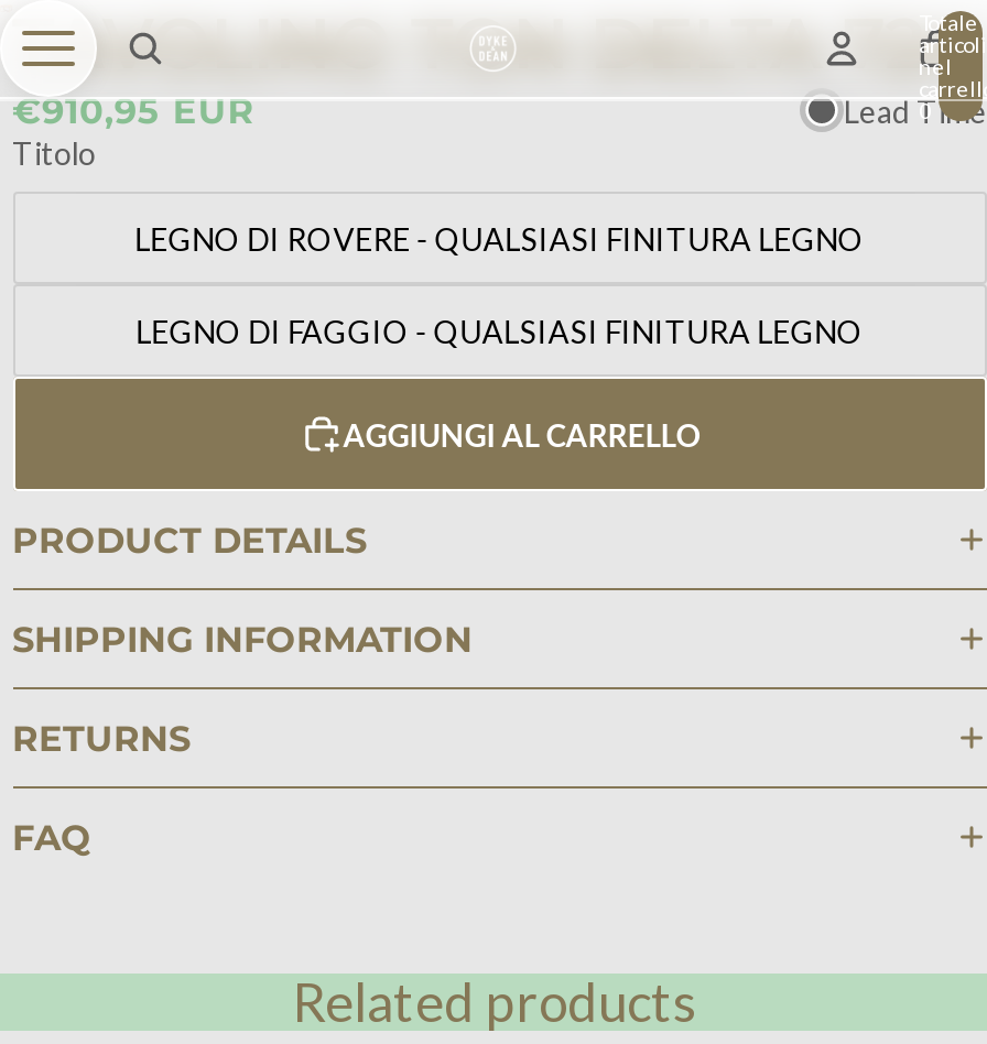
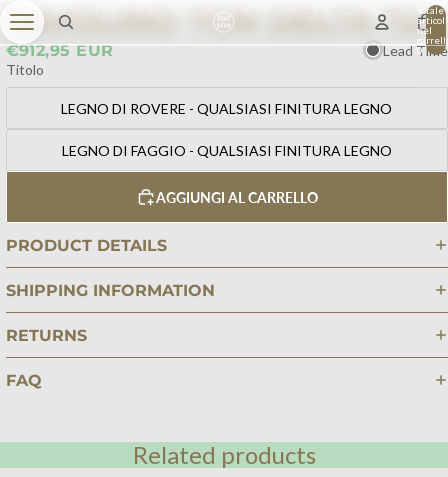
- €910,95 EUR
+ €912,95 EUR
